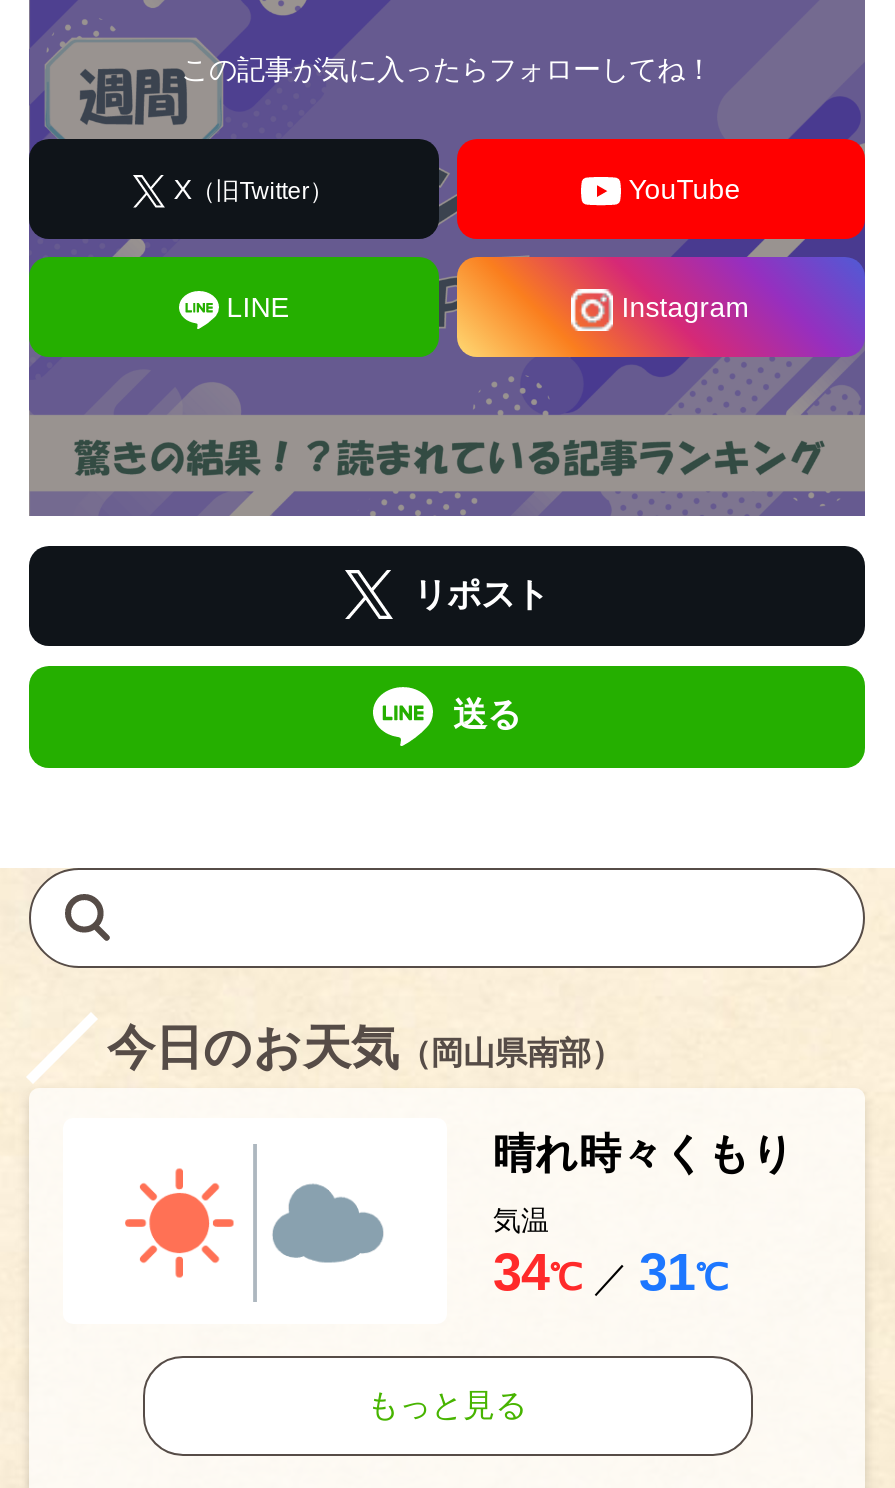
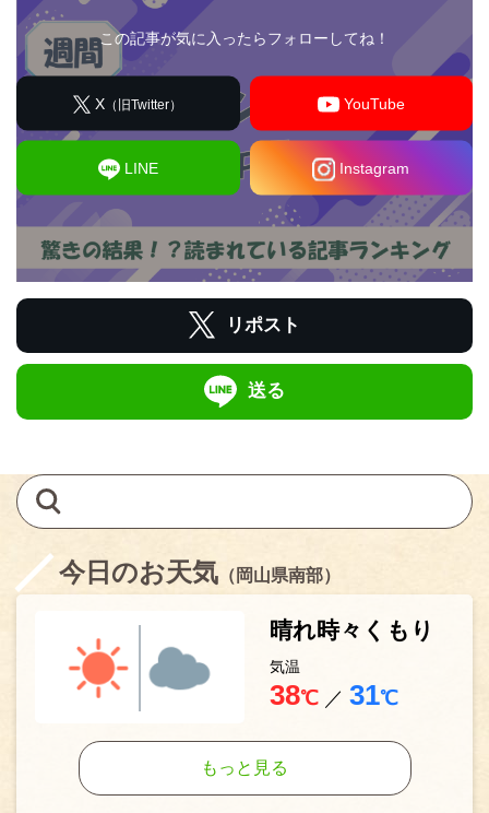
- 34℃／31℃
+ 38℃／31℃
